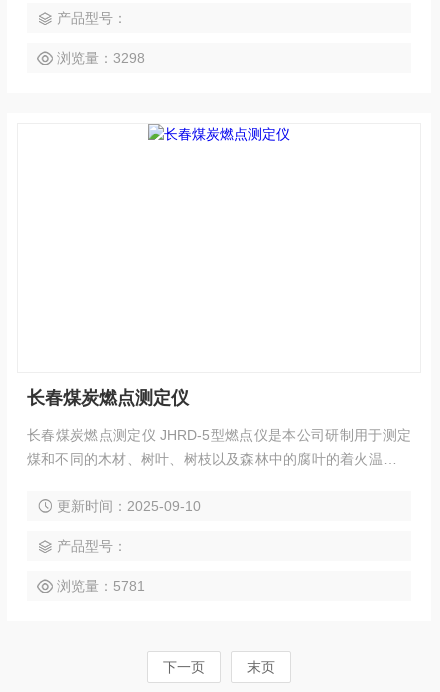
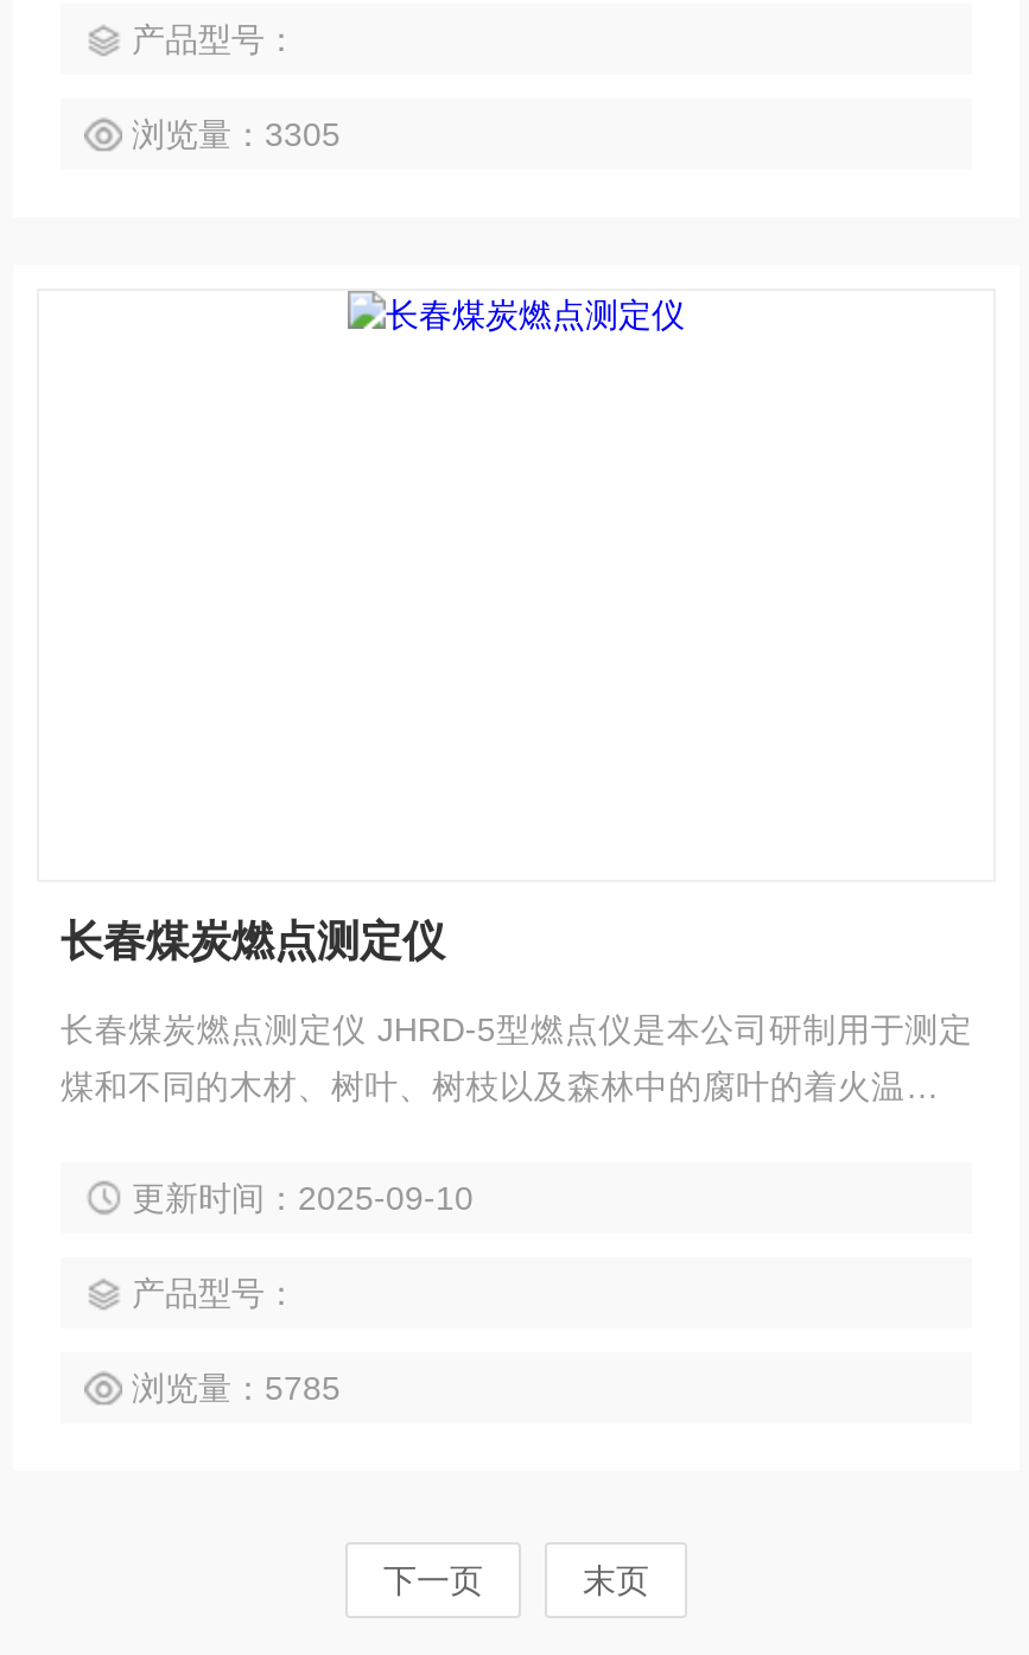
- 浏览量：3298
+ 浏览量：3305

- 浏览量：5781
+ 浏览量：5785
